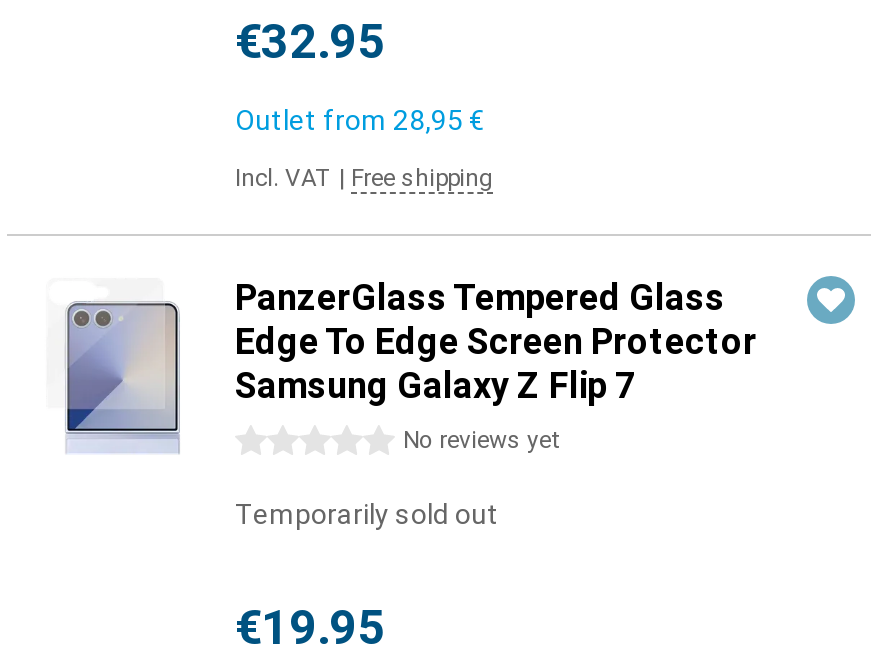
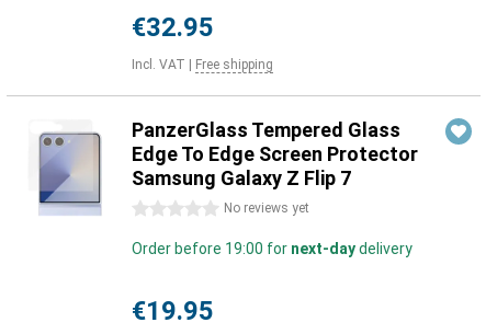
- Outlet from 28,95 €

- Temporarily sold out
+ Order before 19:00 for next-day delivery
